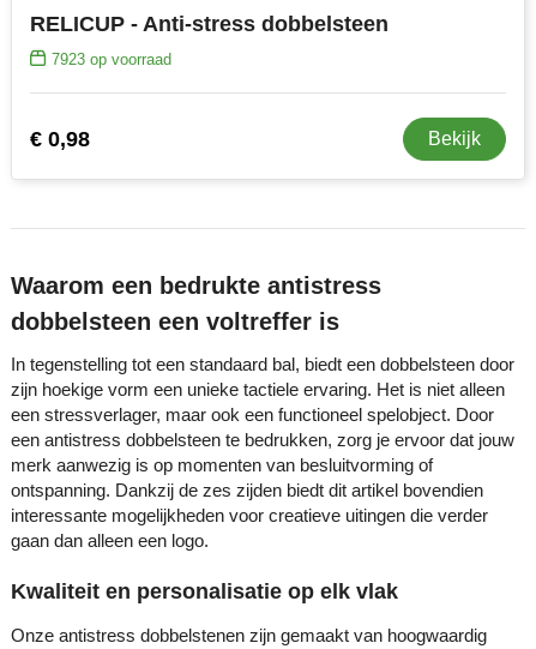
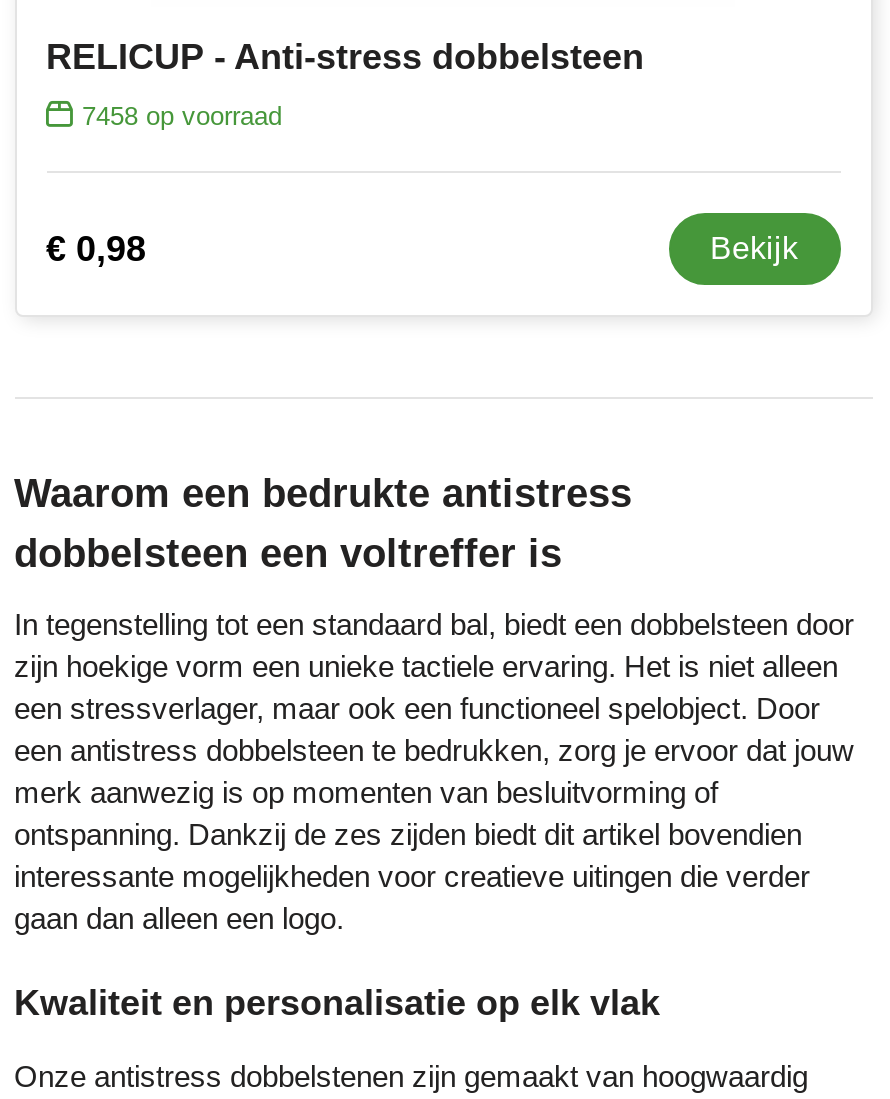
- 7923 op voorraad
+ 7458 op voorraad
